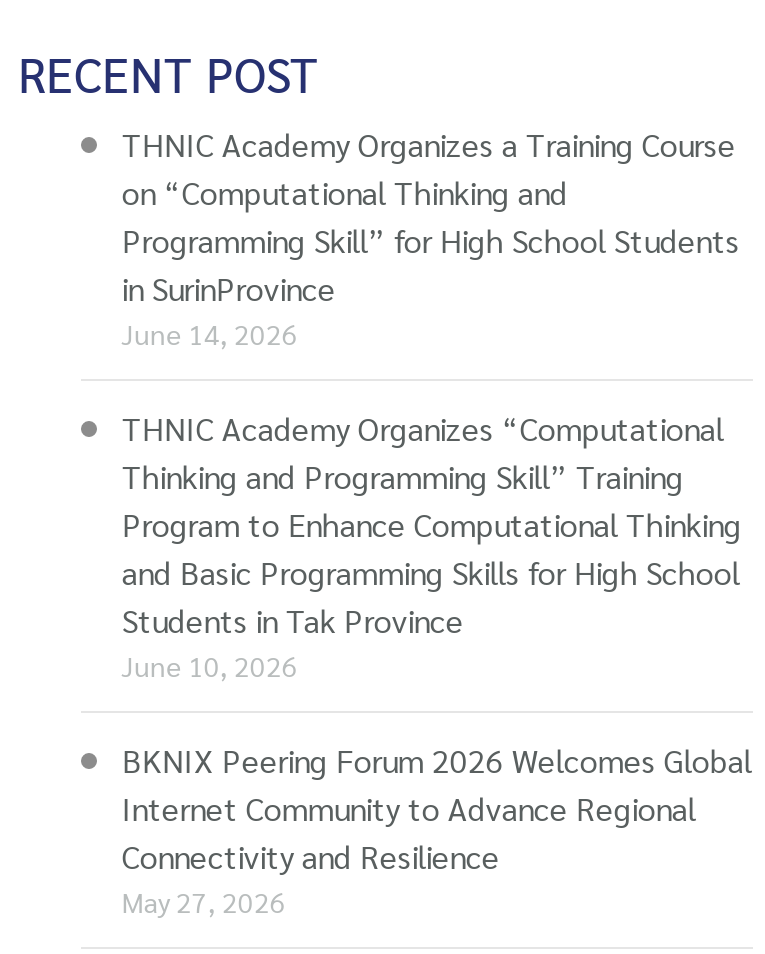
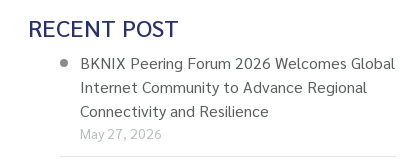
- THNIC Academy Organizes a Training Course
- on “Computational Thinking and
- Programming Skill” for High School Students
- in SurinProvince
- June 14, 2026
- THNIC Academy Organizes “Computational
- Thinking and Programming Skill” Training
- Program to Enhance Computational Thinking
- and Basic Programming Skills for High School
- Students in Tak Province
- June 10, 2026
